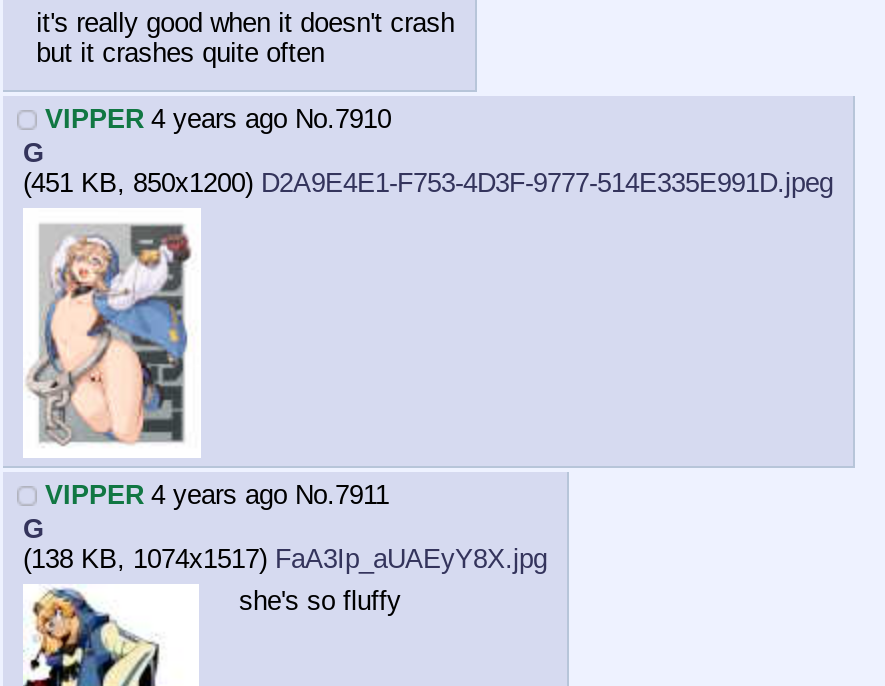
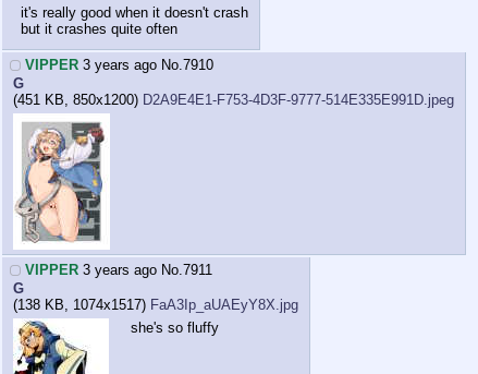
- VIPPER 4 years ago No.7910
+ VIPPER 3 years ago No.7910

- VIPPER 4 years ago No.7911
+ VIPPER 3 years ago No.7911
